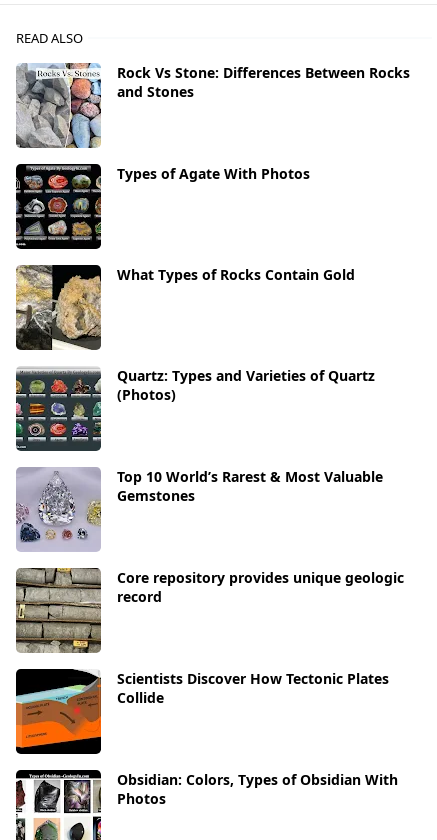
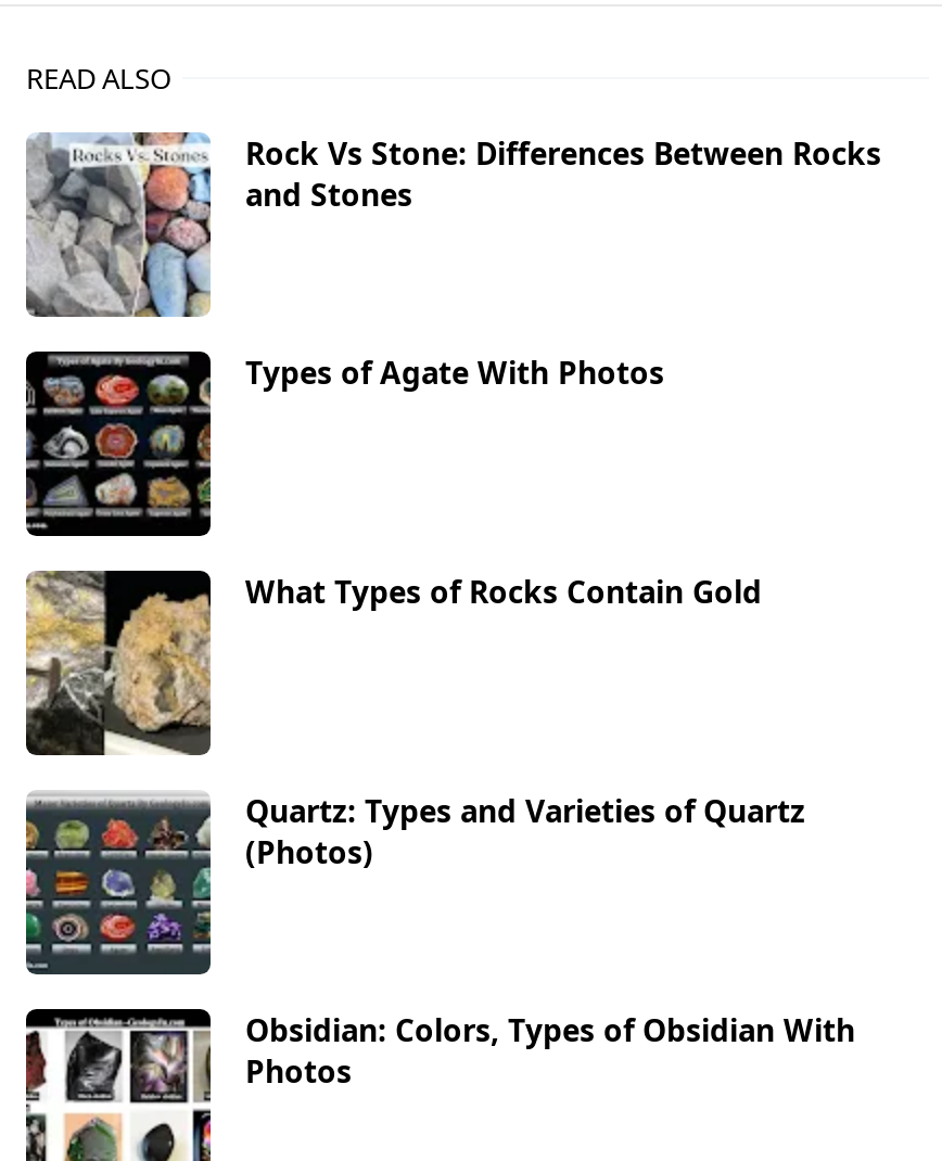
- [image]
- Top 10 World’s Rarest & Most Valuable
- Gemstones

- [image]
- Core repository provides unique geologic
- record

- [image]
- Scientists Discover How Tectonic Plates
- Collide
